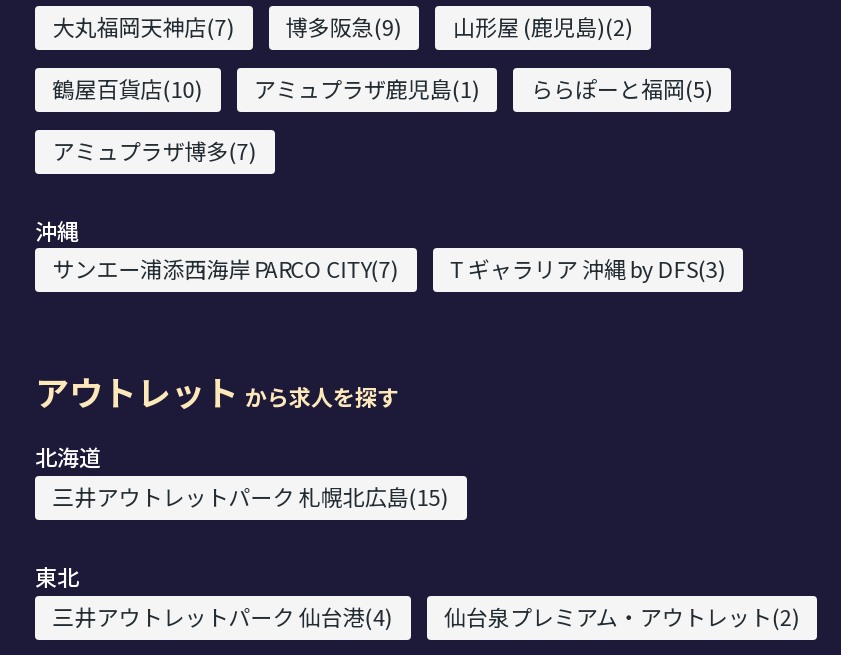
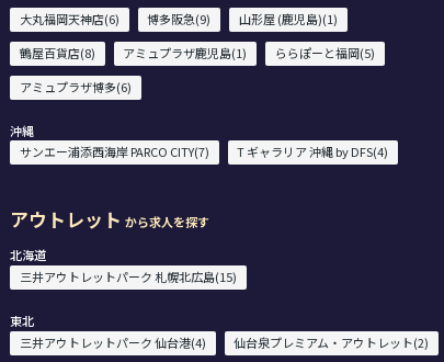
- 大丸福岡天神店(7)
+ 大丸福岡天神店(6)

- 山形屋 (鹿児島)(2)
+ 山形屋 (鹿児島)(1)

- 鶴屋百貨店(10) アミュプラザ鹿児島(1) ららぽーと福岡(5)
+ 鶴屋百貨店(8) アミュプラザ鹿児島(1) ららぽーと福岡(5)

- アミュプラザ博多(7)
+ アミュプラザ博多(6)

- T ギャラリア 沖縄 by DFS(3)
+ T ギャラリア 沖縄 by DFS(4)
